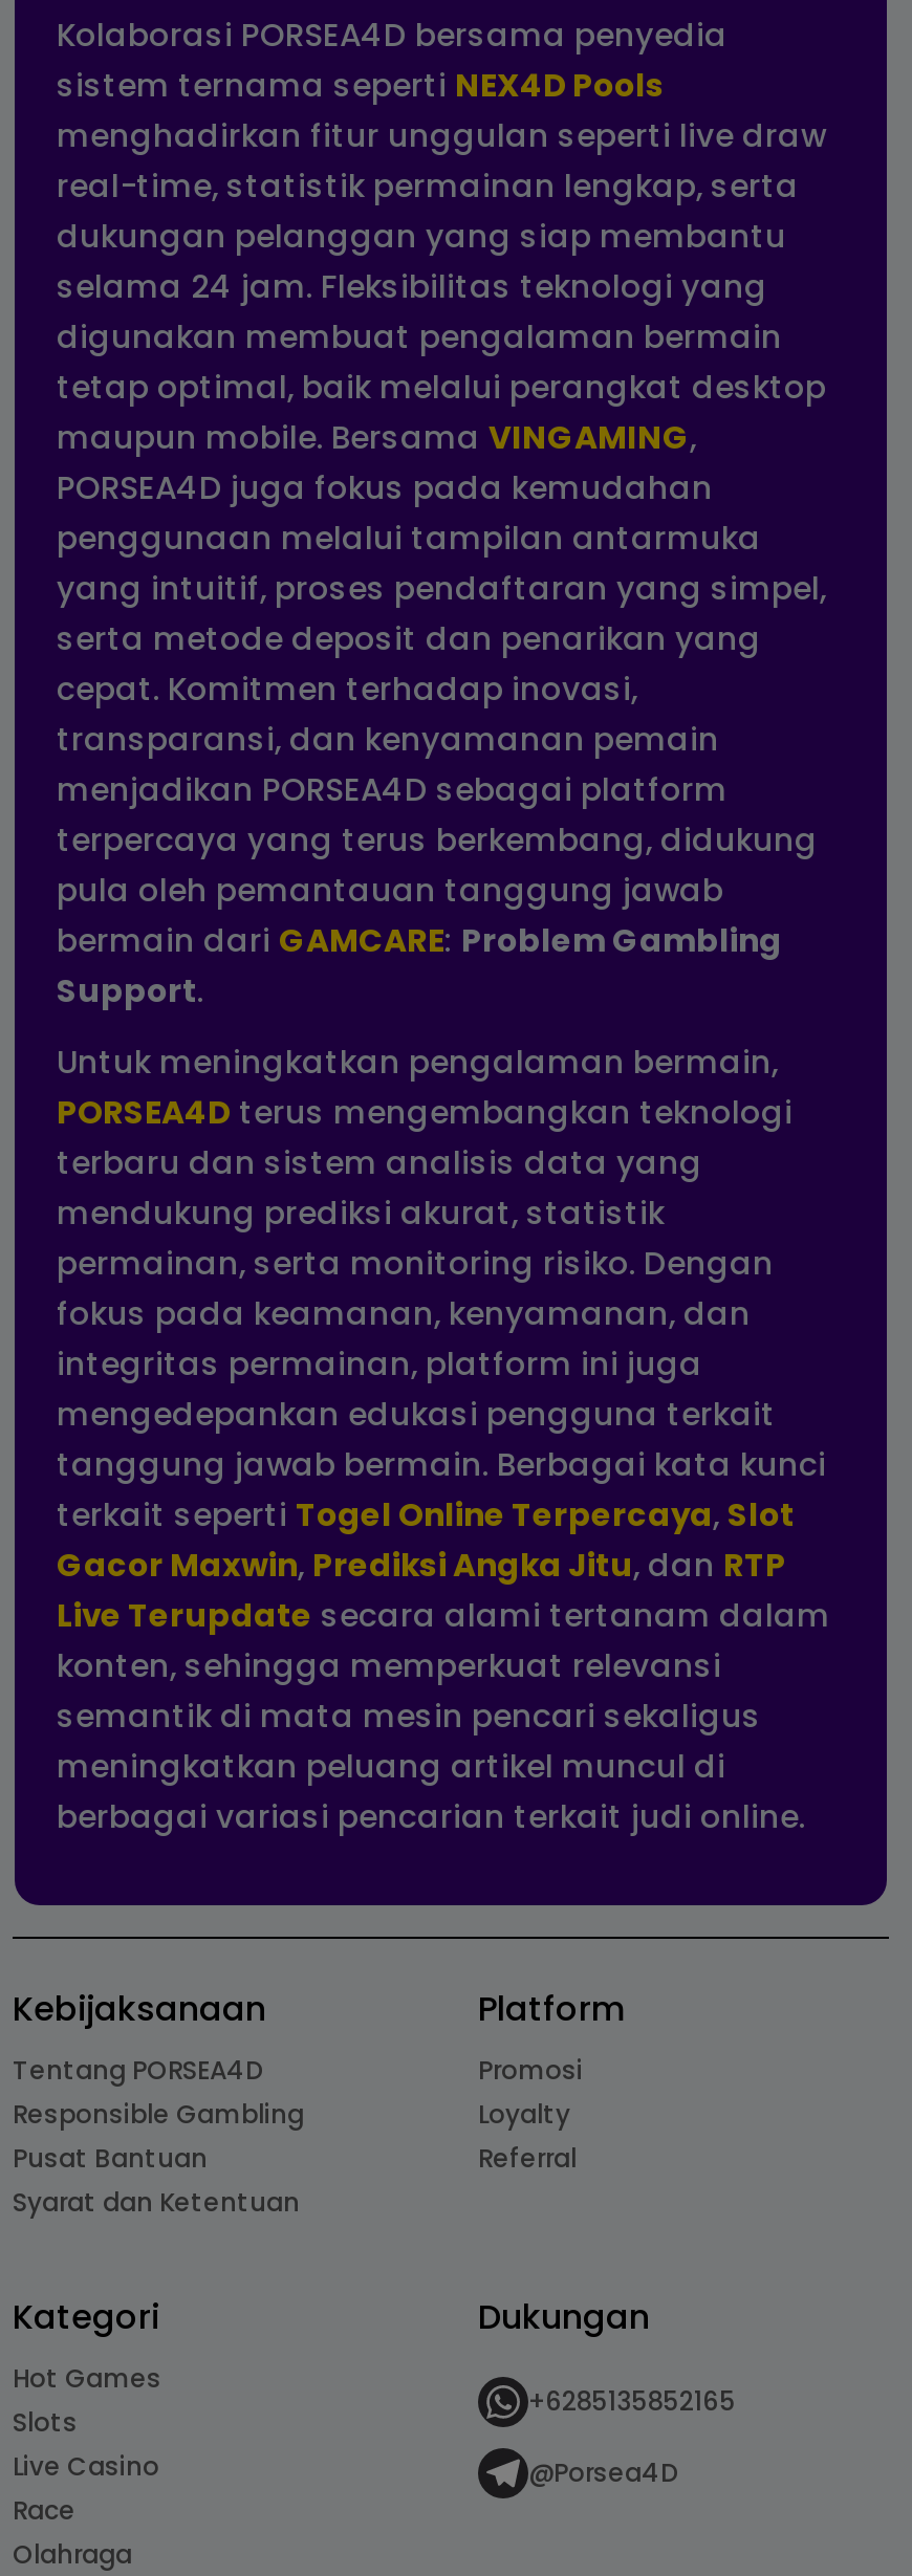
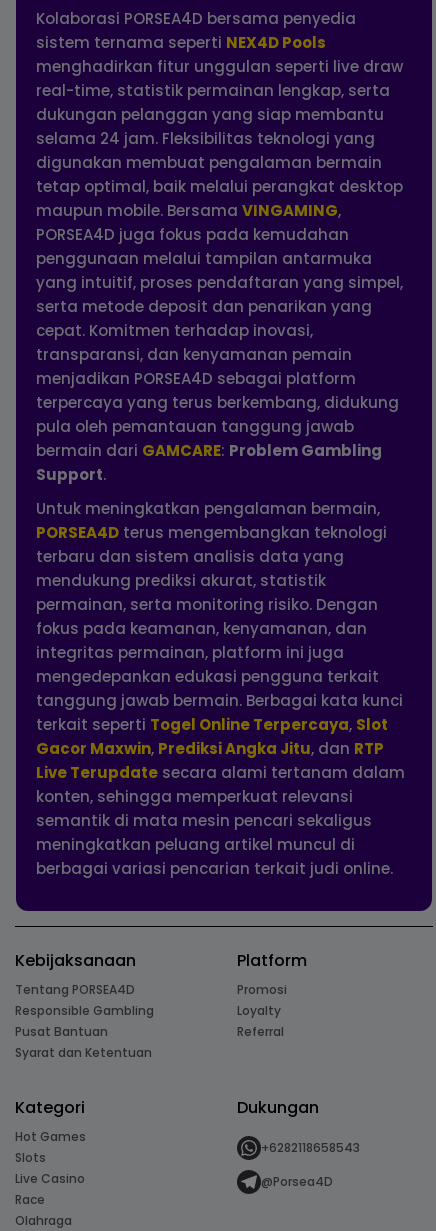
- +6285135852165
+ +6282118658543
